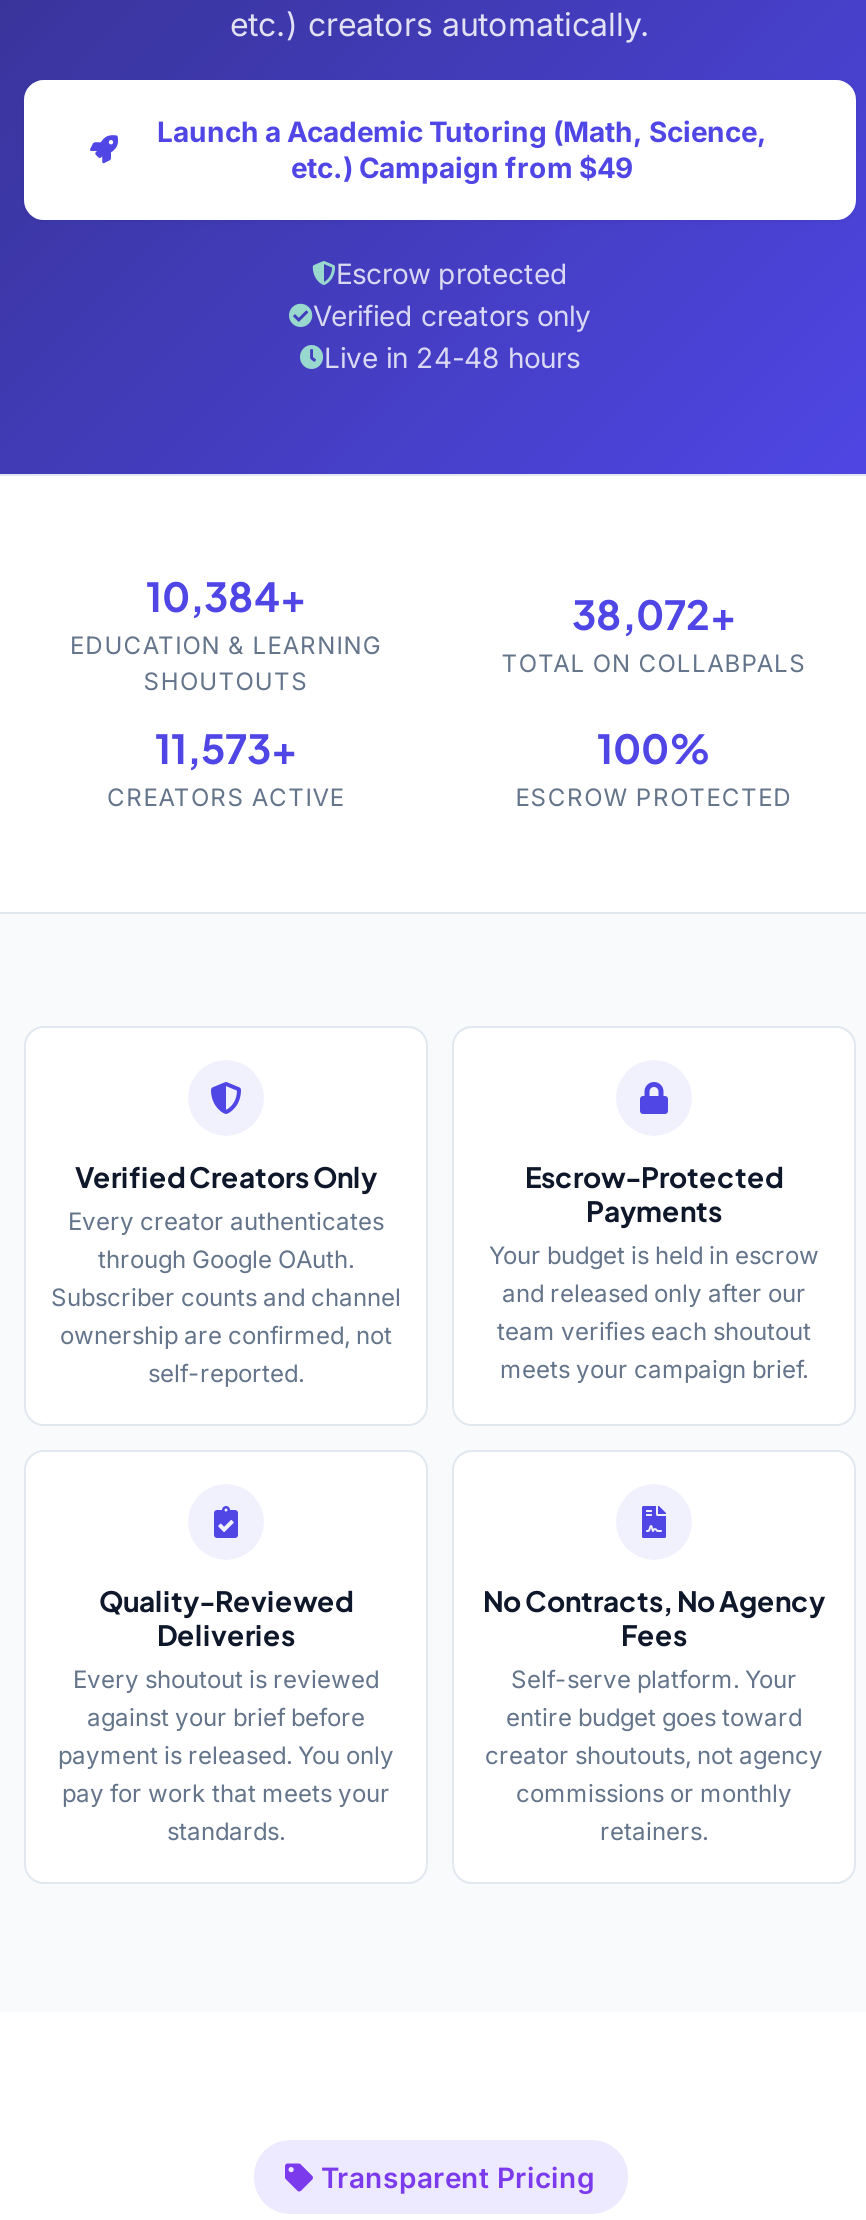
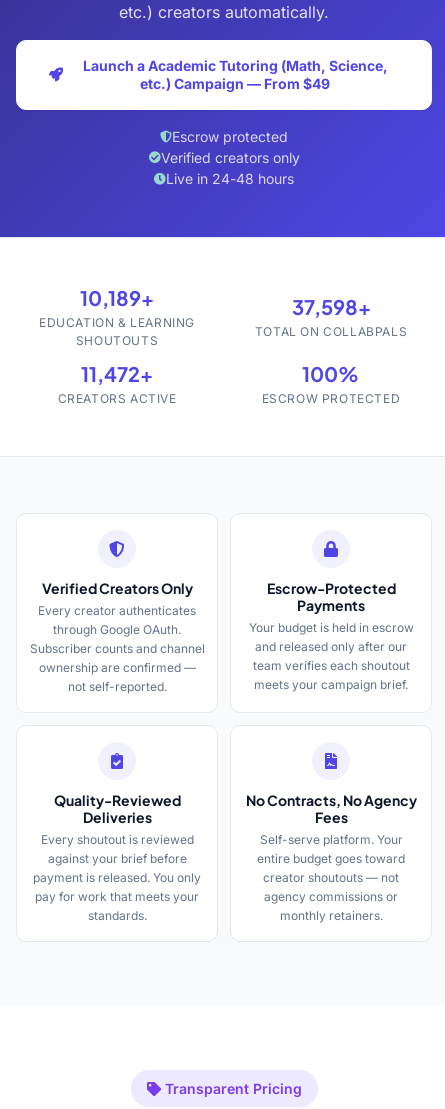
- etc.) Campaign from $49
+ etc.) Campaign — From $49

- 10,384+
+ 10,189+

- 38,072+
+ 37,598+

- 11,573+
+ 11,472+

- ownership are confirmed, not
- self-reported.
+ ownership are confirmed —
+ not self-reported.

- creator shoutouts, not agency
- commissions or monthly
- retainers.
+ creator shoutouts — not
+ agency commissions or
+ monthly retainers.
